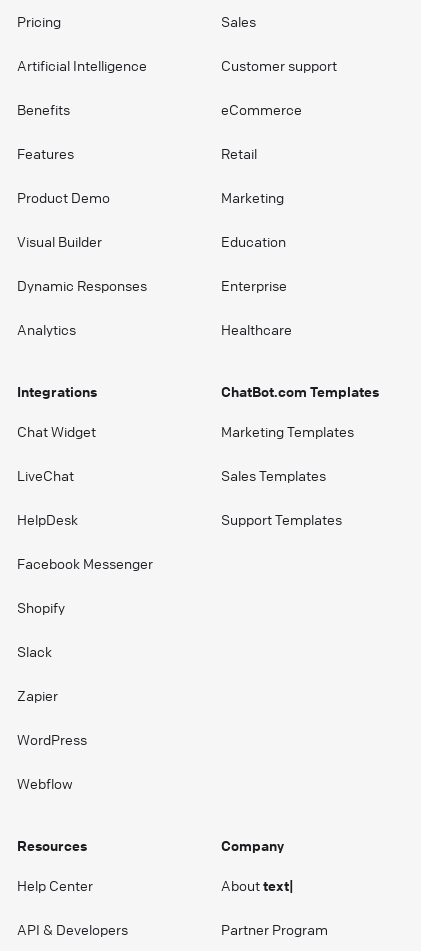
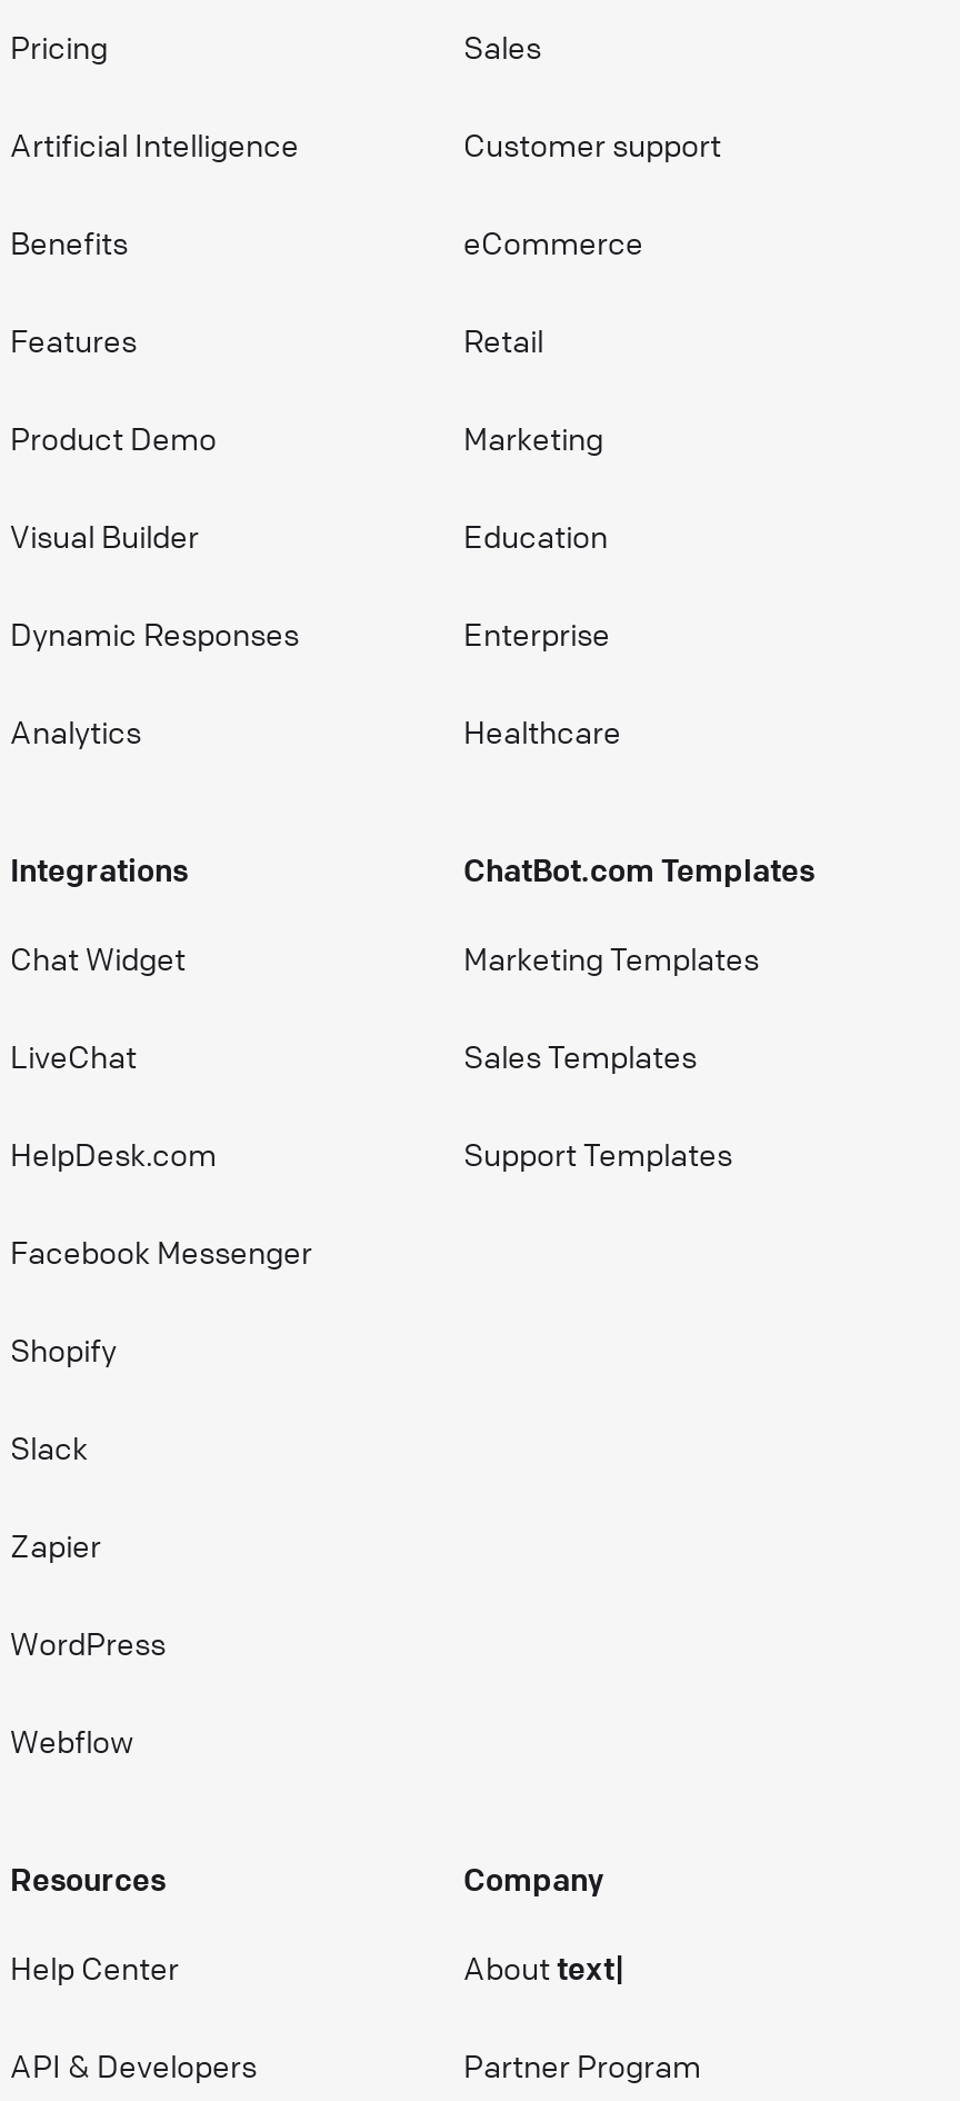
- HelpDesk
+ HelpDesk.com
